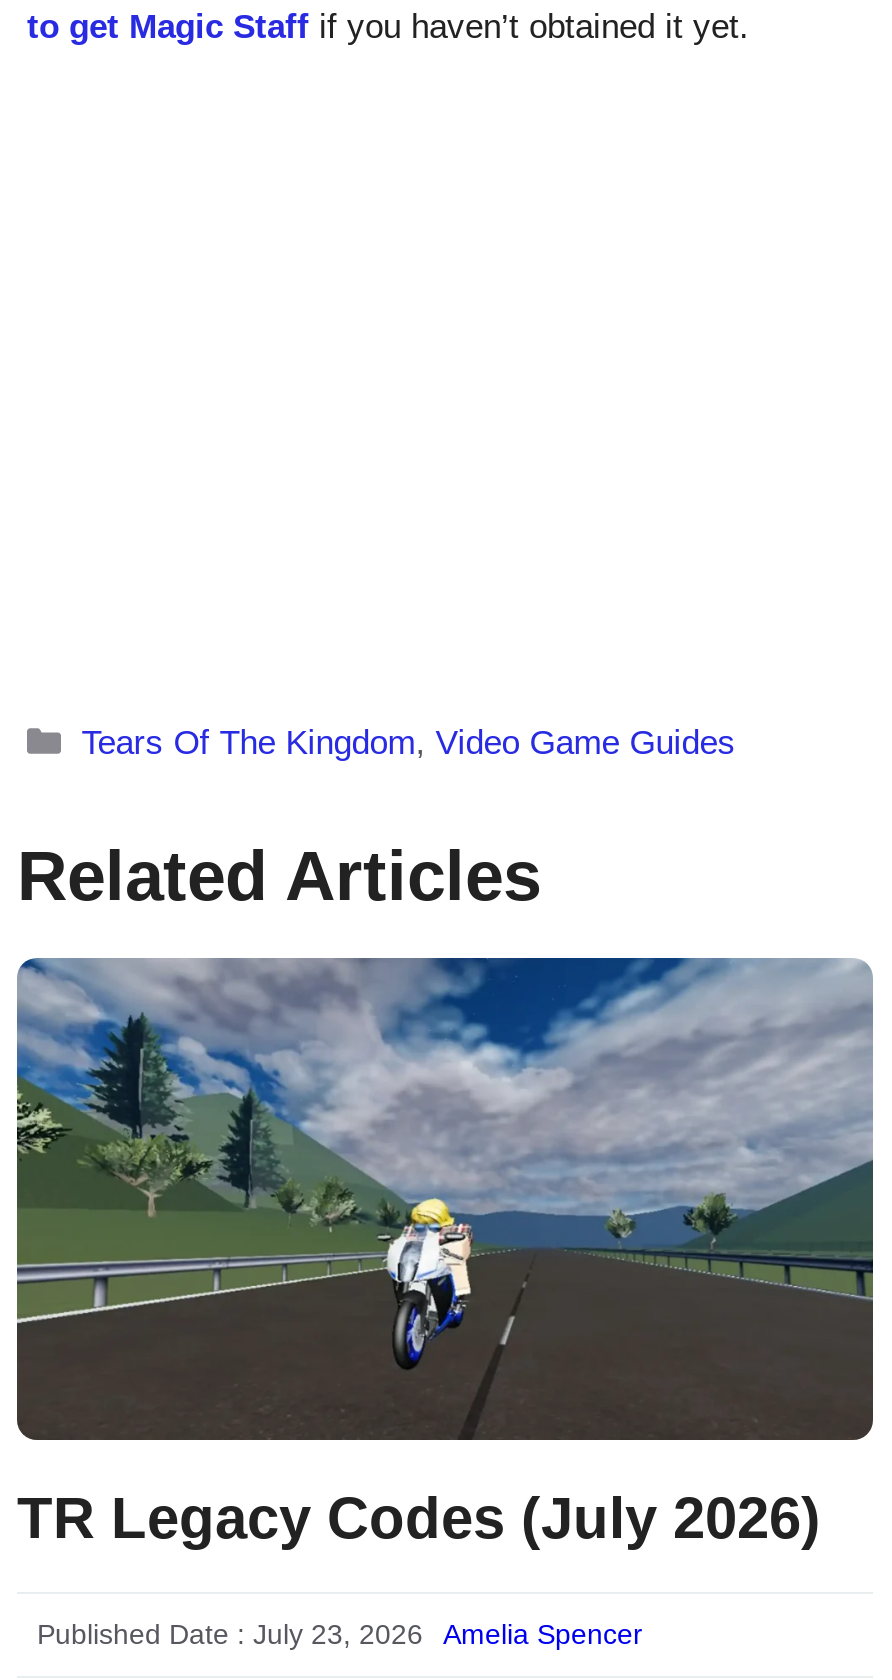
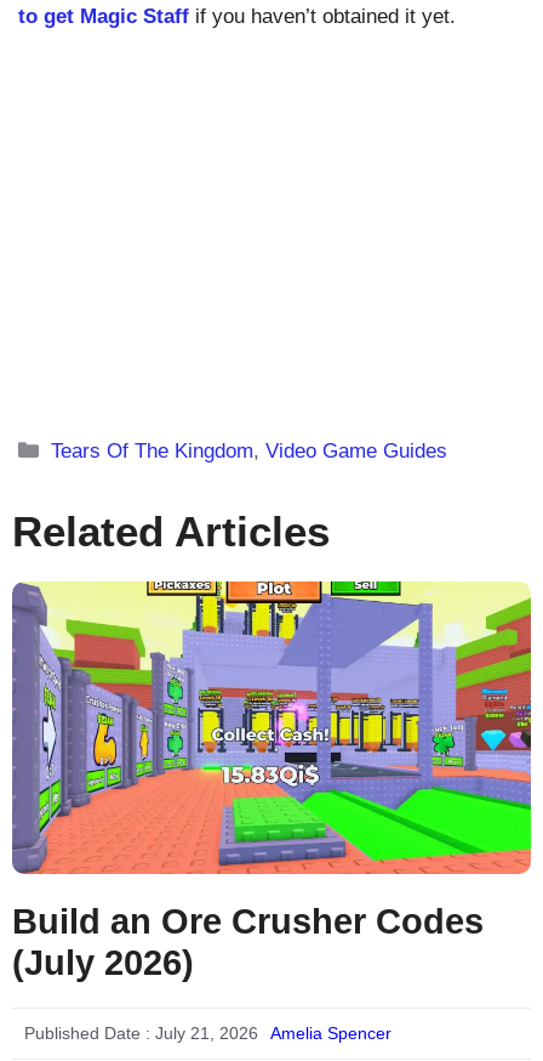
- [image]
- TR Legacy Codes (July 2026)
+ [image]
+ Build an Ore Crusher Codes
+ (July 2026)

- Published Date : July 23, 2026
+ Published Date : July 21, 2026
